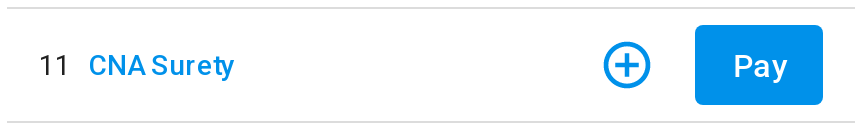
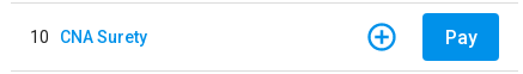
- 11 CNA Surety
+ 10 CNA Surety
